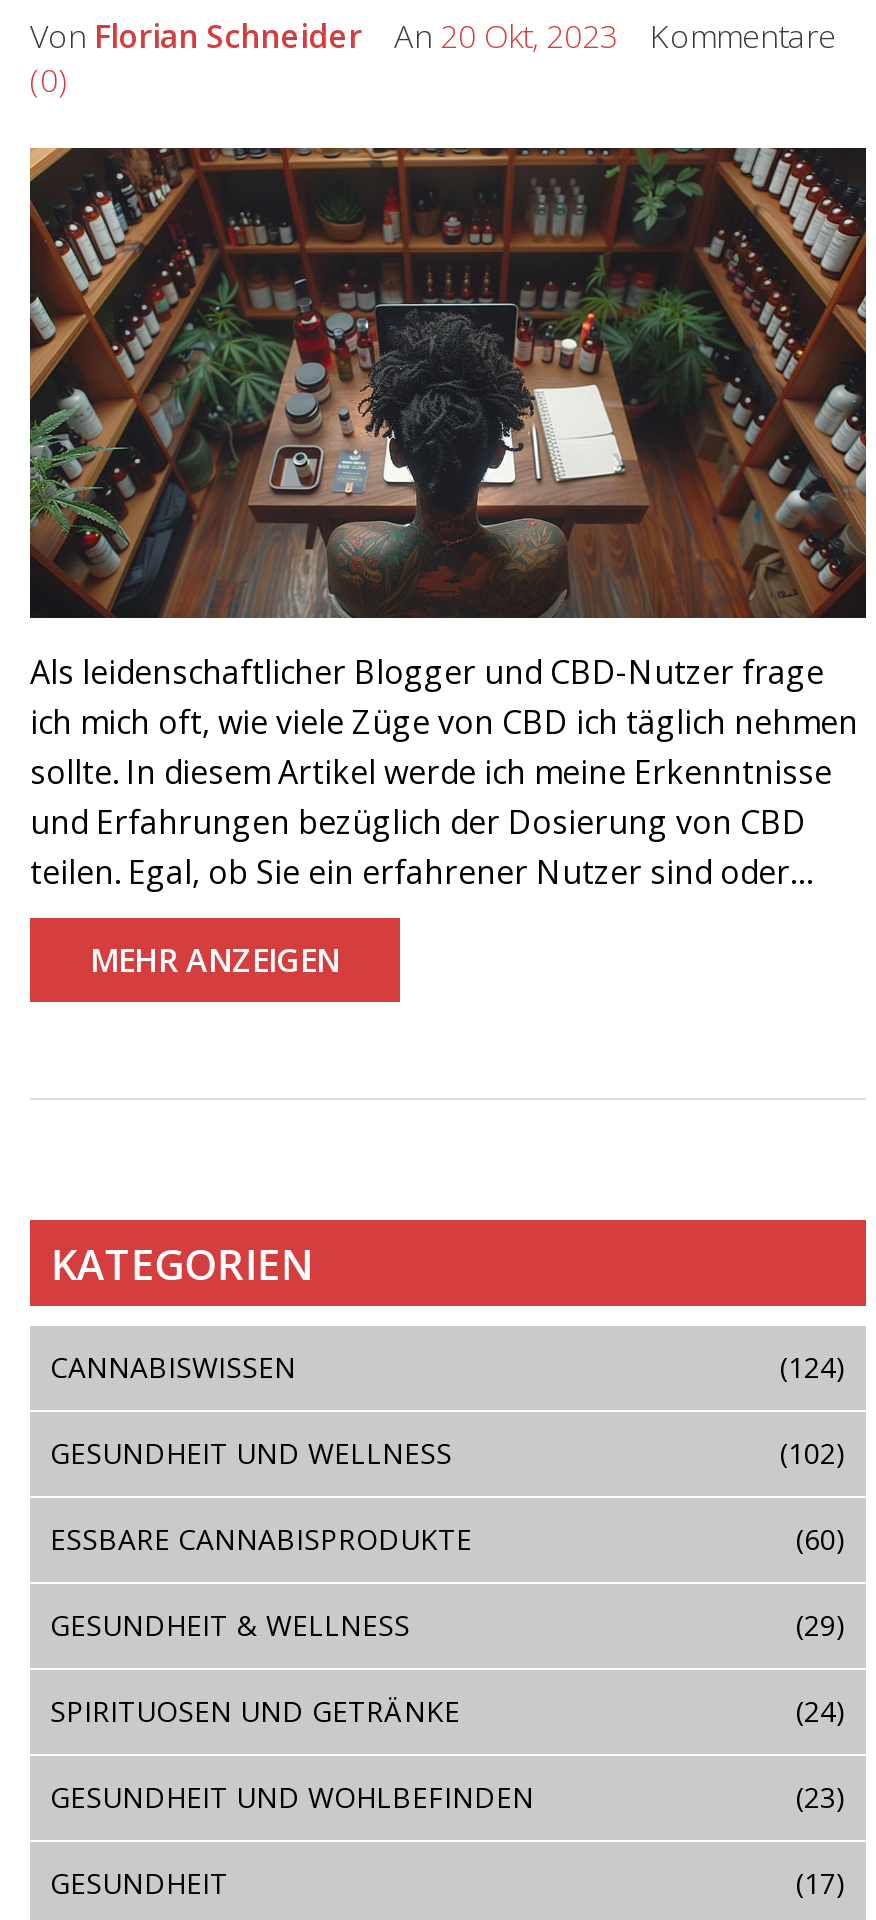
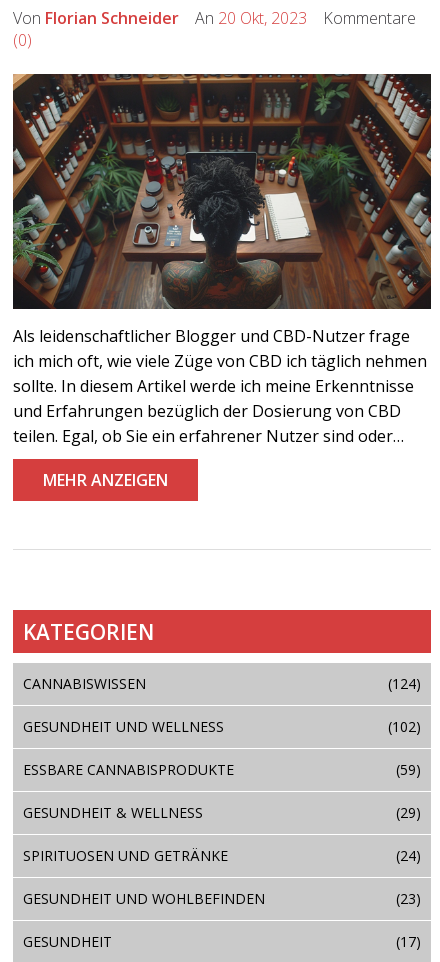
- (60)
+ (59)
